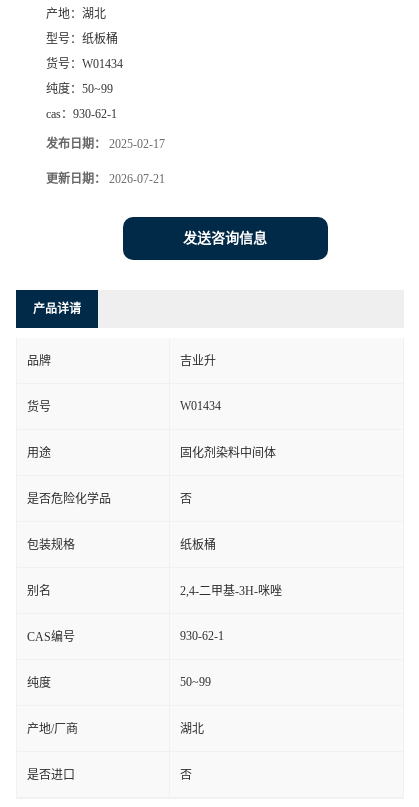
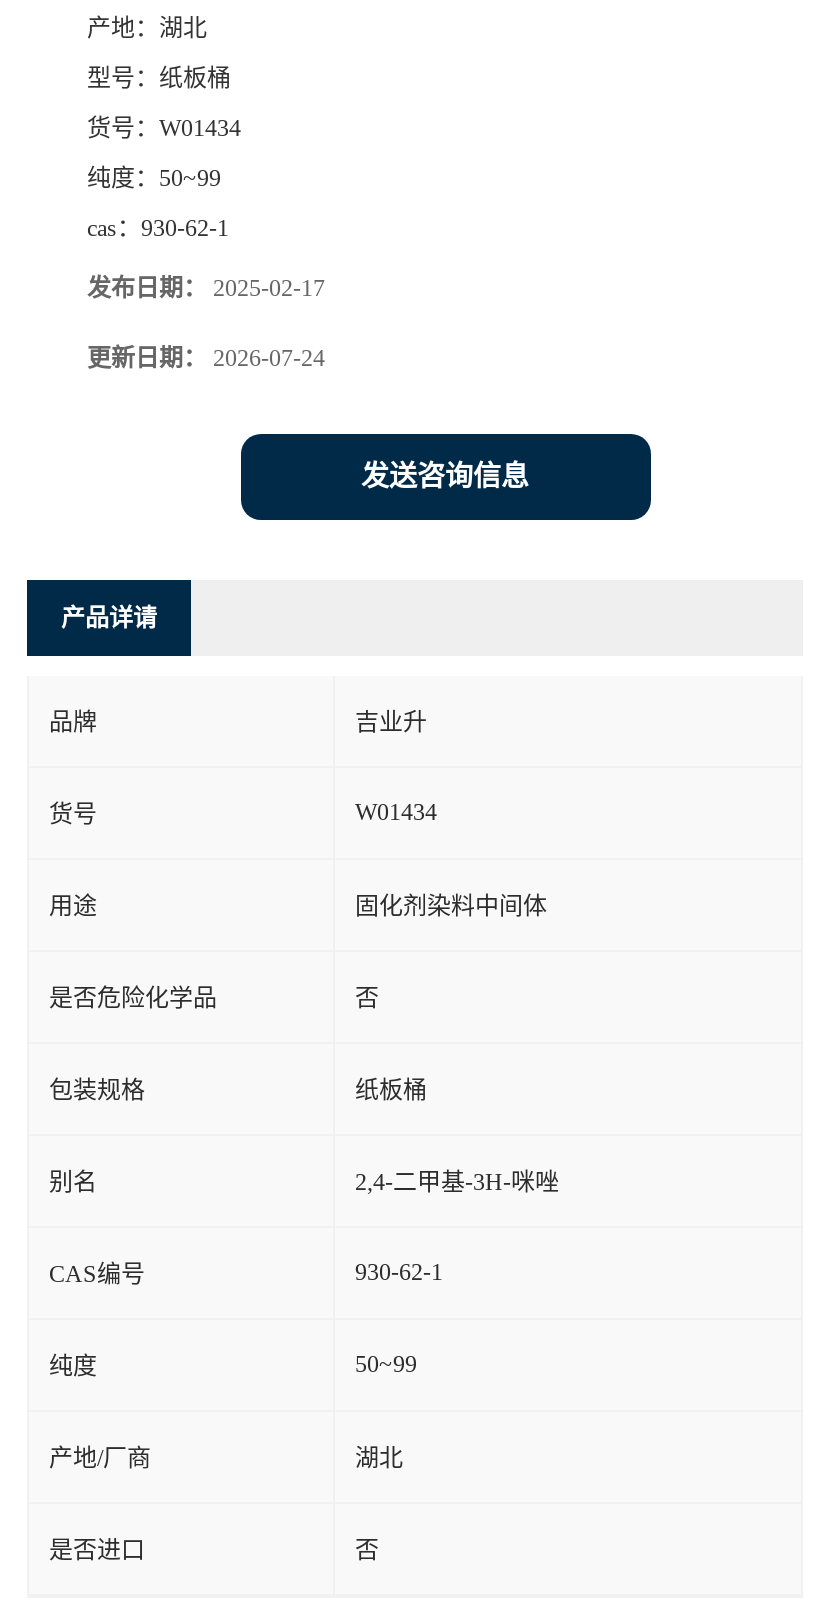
- 更新日期：2026-07-21
+ 更新日期：2026-07-24
